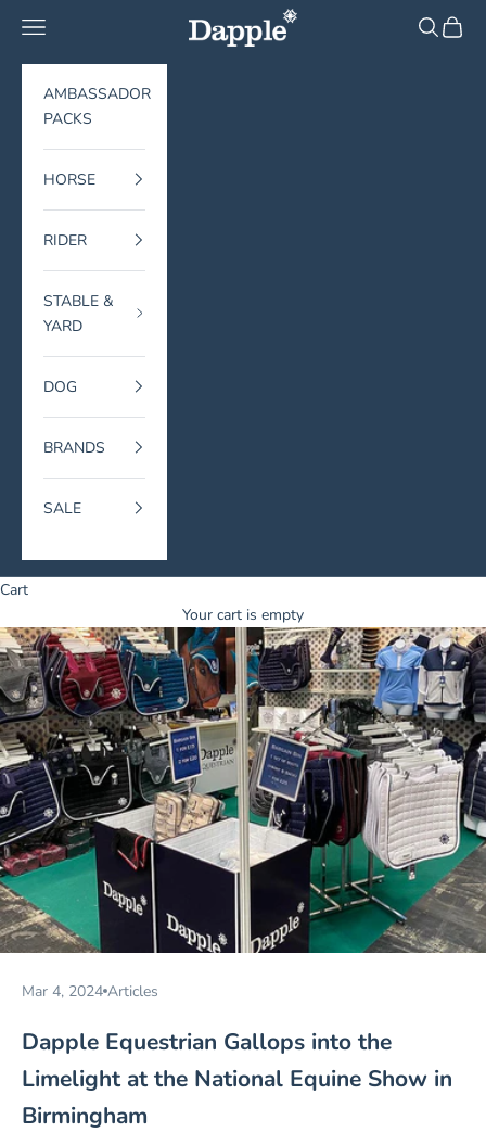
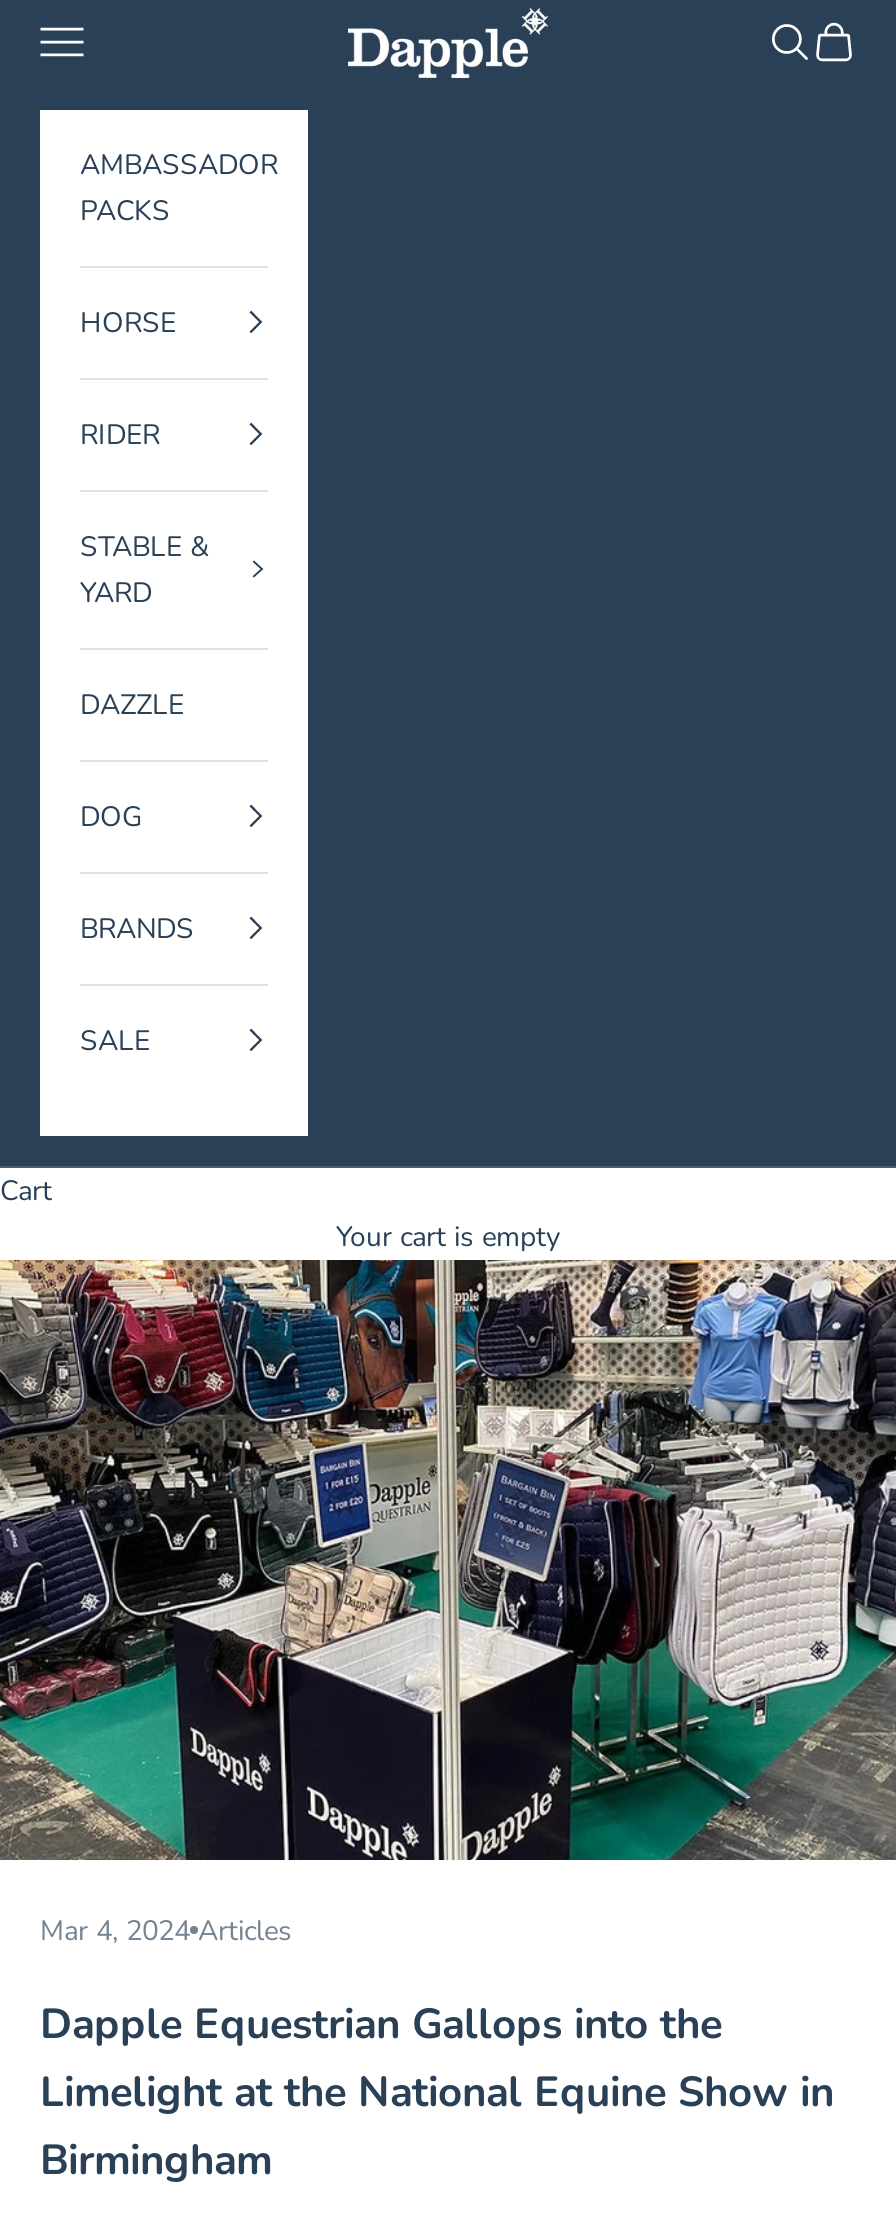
+ DAZZLE
